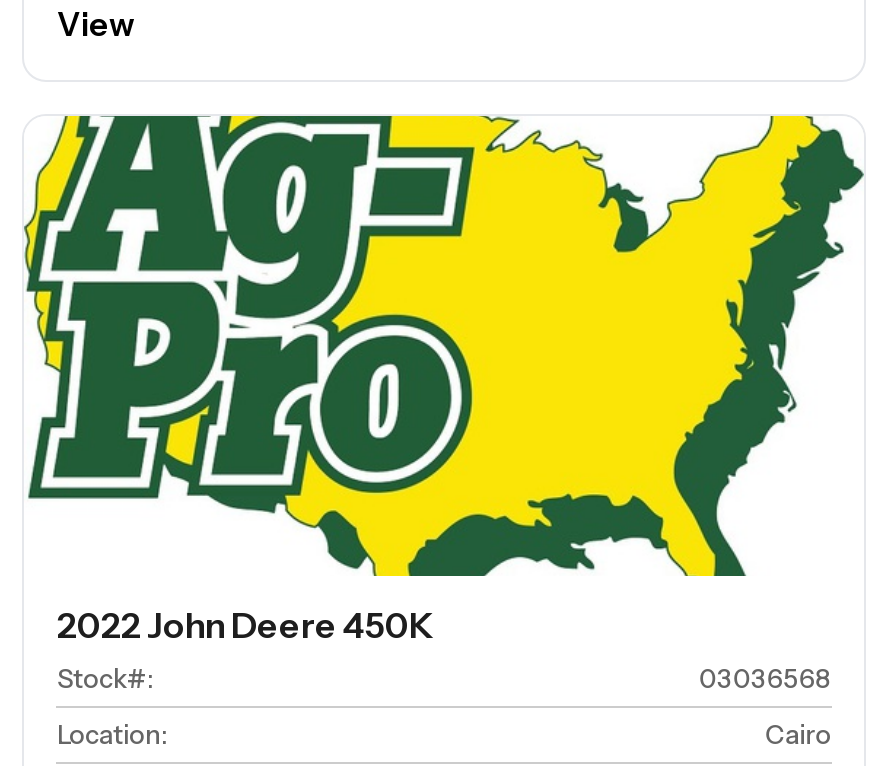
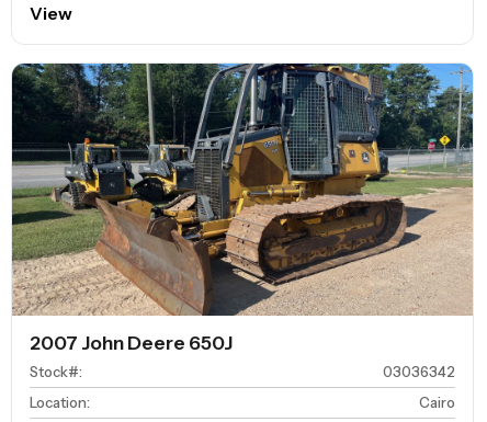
- [image]
- 2022 John Deere 450K
+ [image]
+ 2007 John Deere 650J

- 03036568
+ 03036342
